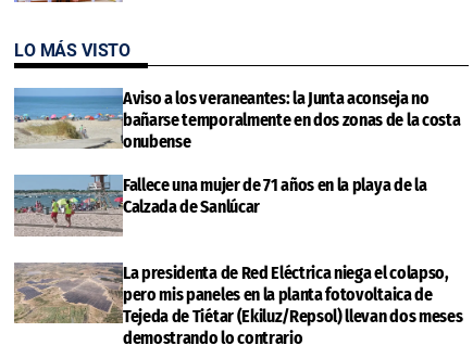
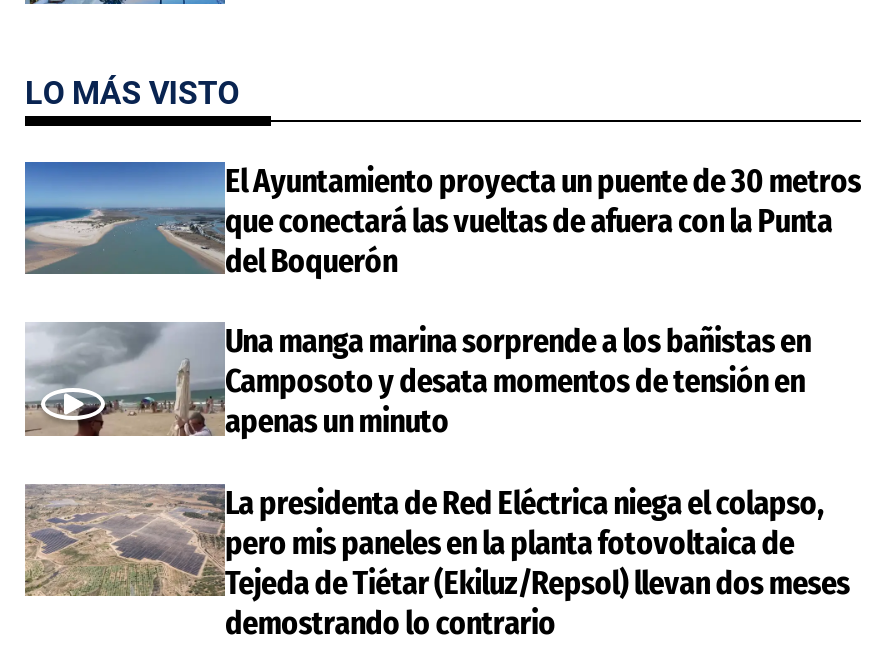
- [image]
- Aviso a los veraneantes: la Junta aconseja no
- bañarse temporalmente en dos zonas de la costa
- onubense
+ [image]
+ El Ayuntamiento proyecta un puente de 30 metros
+ que conectará las vueltas de afuera con la Punta
+ del Boquerón

- [image]
- Fallece una mujer de 71 años en la playa de la
- Calzada de Sanlúcar
+ [image]
+ Una manga marina sorprende a los bañistas en
+ Camposoto y desata momentos de tensión en
+ apenas un minuto
